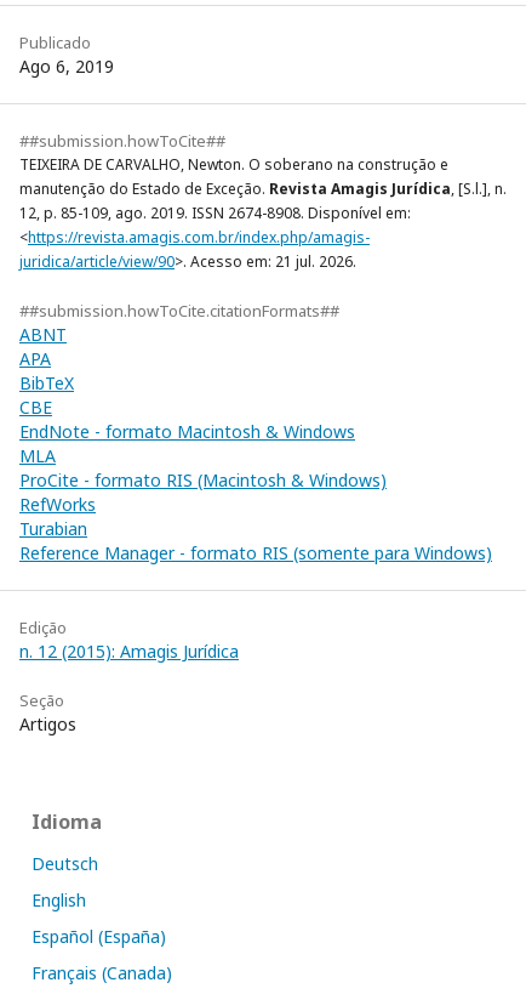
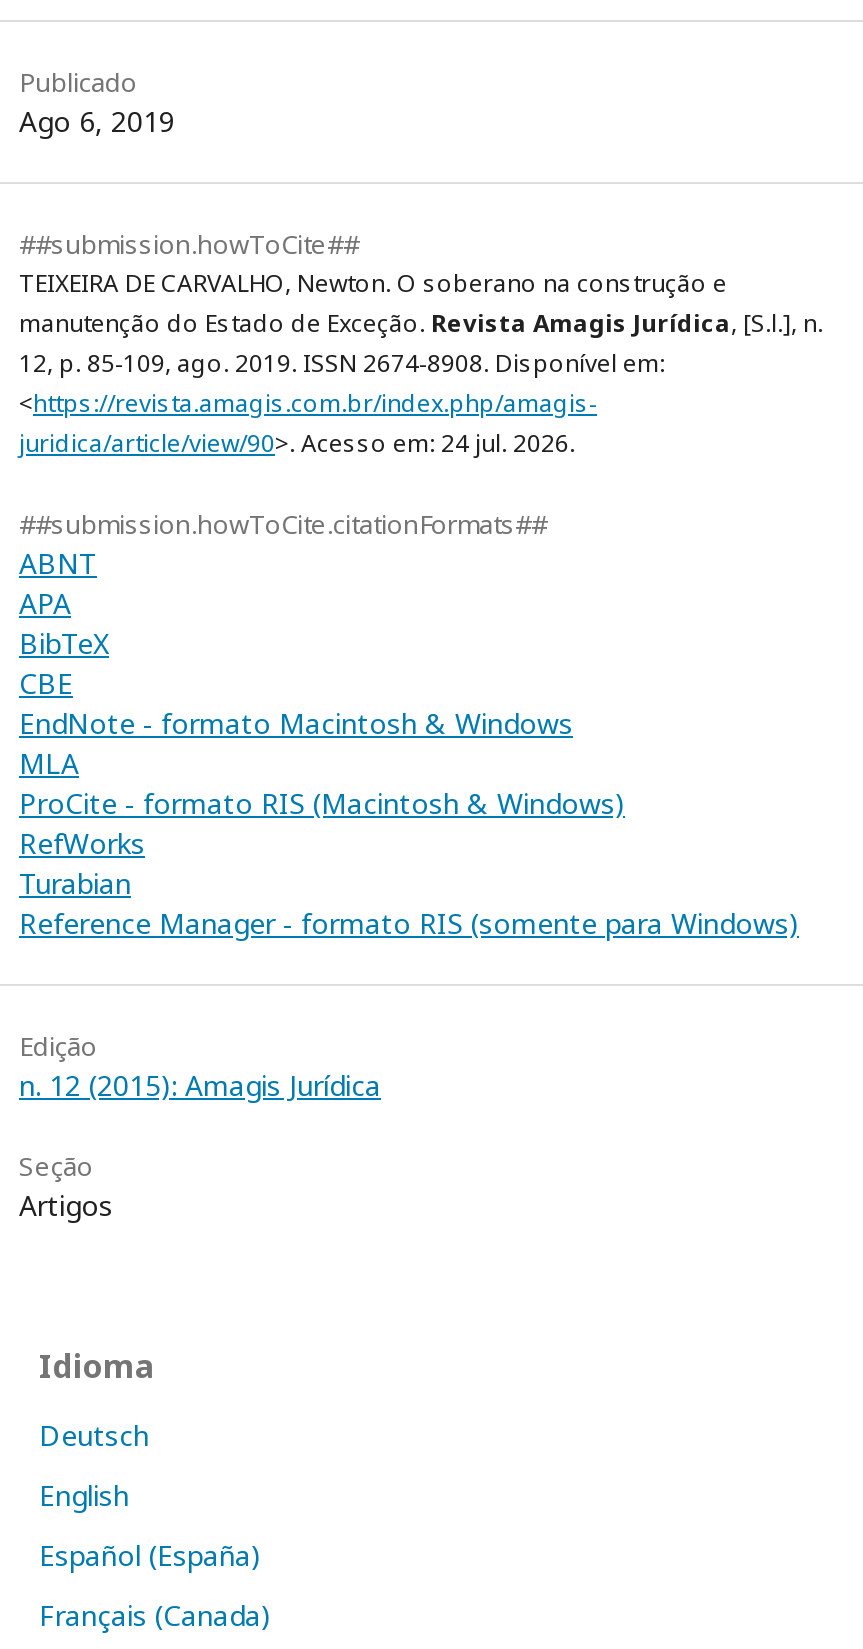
- juridica/article/view/90>. Acesso em: 21 jul. 2026.
+ juridica/article/view/90>. Acesso em: 24 jul. 2026.
